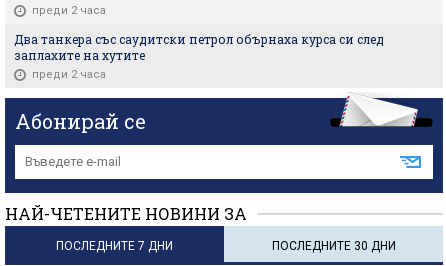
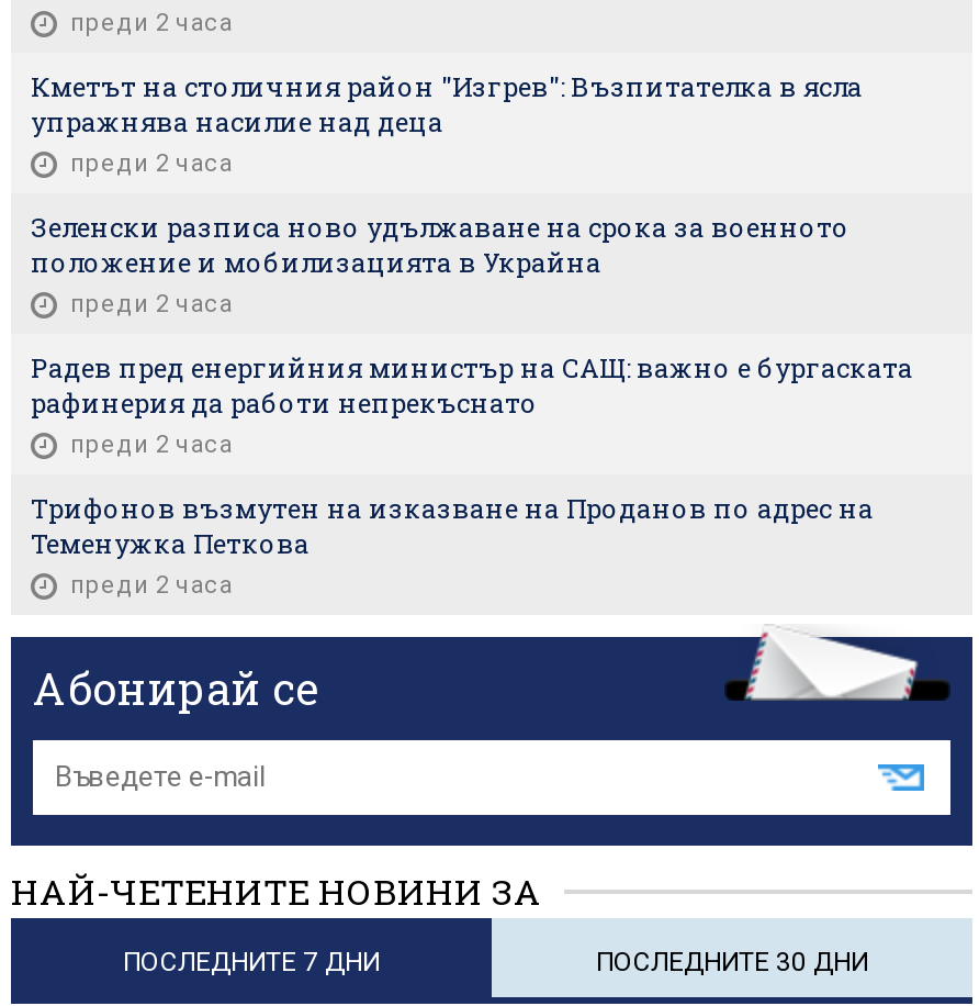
- Два танкера със саудитски петрол обърнаха курса си след
- заплахите на хутите
+ Кметът на столичния район "Изгрев": Възпитателка в ясла
+ упражнява насилие над деца
+ преди 2 часа
+ Зеленски разписа ново удължаване на срока за военното
+ положение и мобилизацията в Украйна
+ преди 2 часа
+ Радев пред енергийния министър на САЩ: важно е бургаската
+ рафинерия да работи непрекъснато
+ преди 2 часа
+ Трифонов възмутен на изказване на Проданов по адрес на
+ Теменужка Петкова
